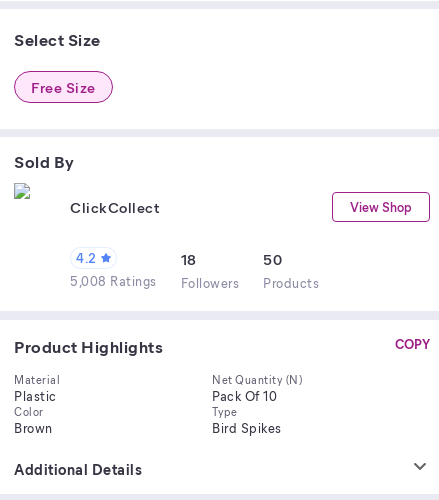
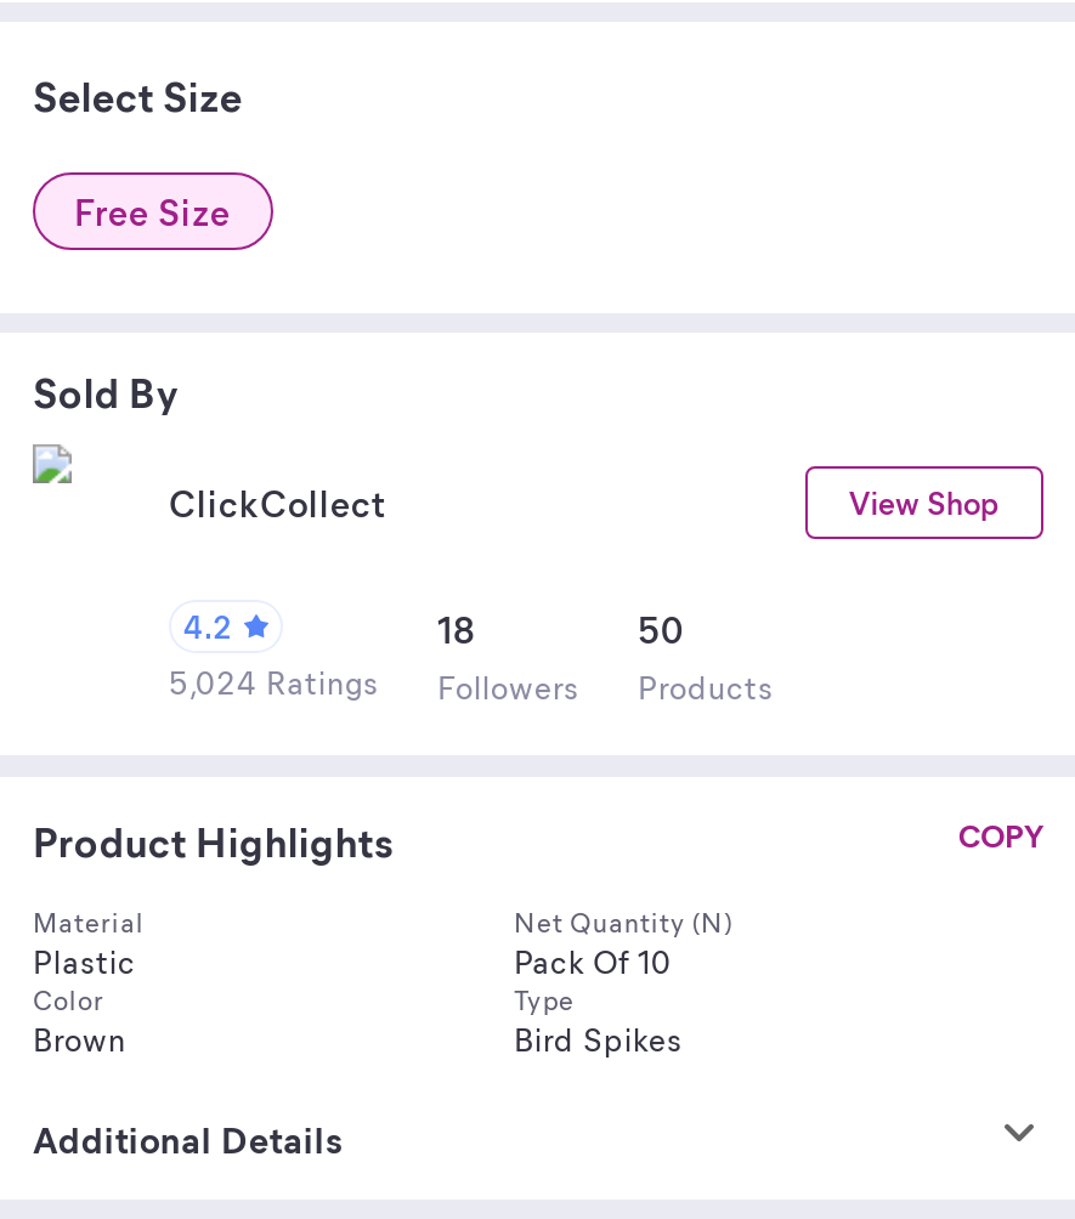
- 5,008 Ratings Followers Products
+ 5,024 Ratings Followers Products
